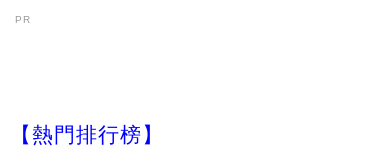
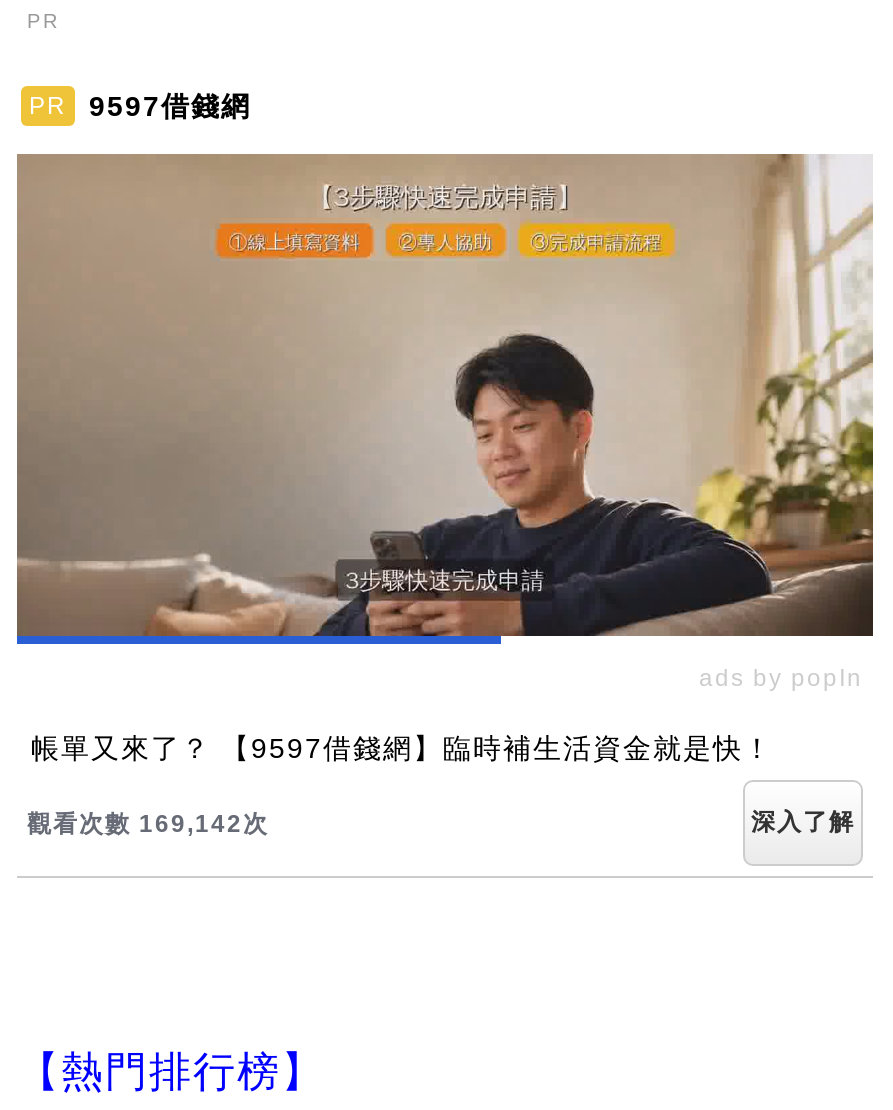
+ [image]
+ ads by popIn
+ 帳單又來了？ 【9597借錢網】臨時補生活資金就是快！
+ 觀看次數 169,142次
+ 深入了解

+ PR
+ 9597借錢網
